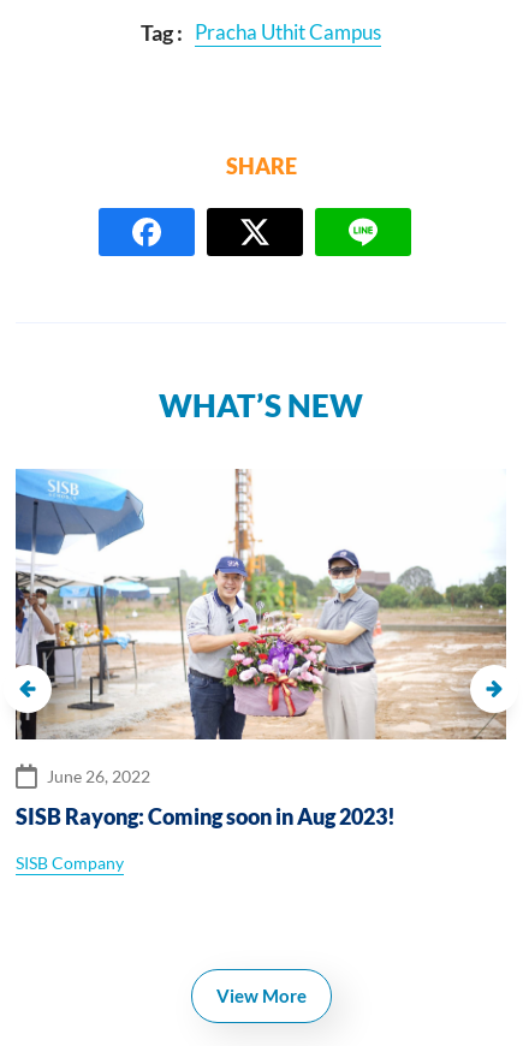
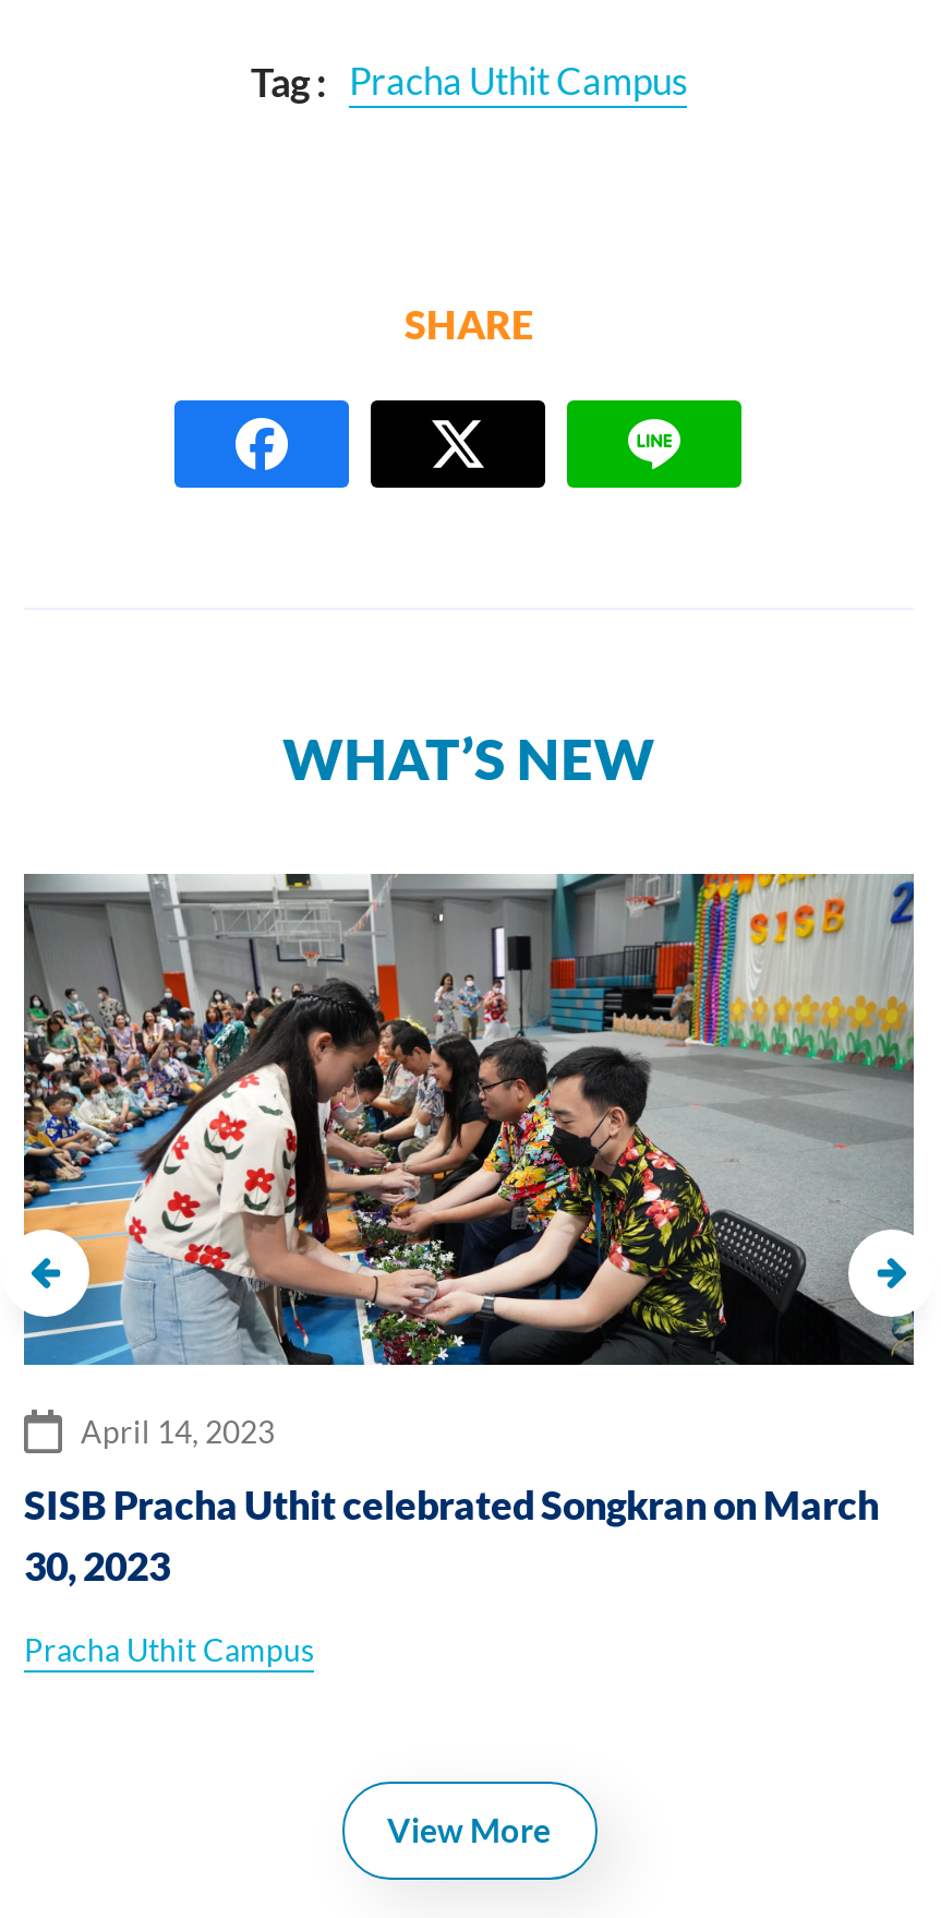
- [image]
- June 26, 2022
+ [image]
+ April 14, 2023

- SISB Rayong: Coming soon in Aug 2023!
+ SISB Pracha Uthit celebrated Songkran on March
+ 30, 2023

- SISB Company
+ Pracha Uthit Campus
